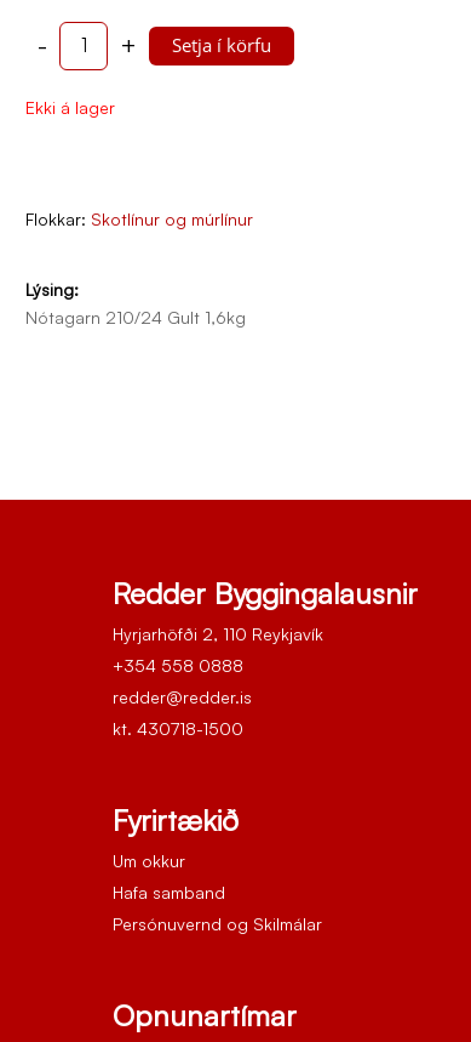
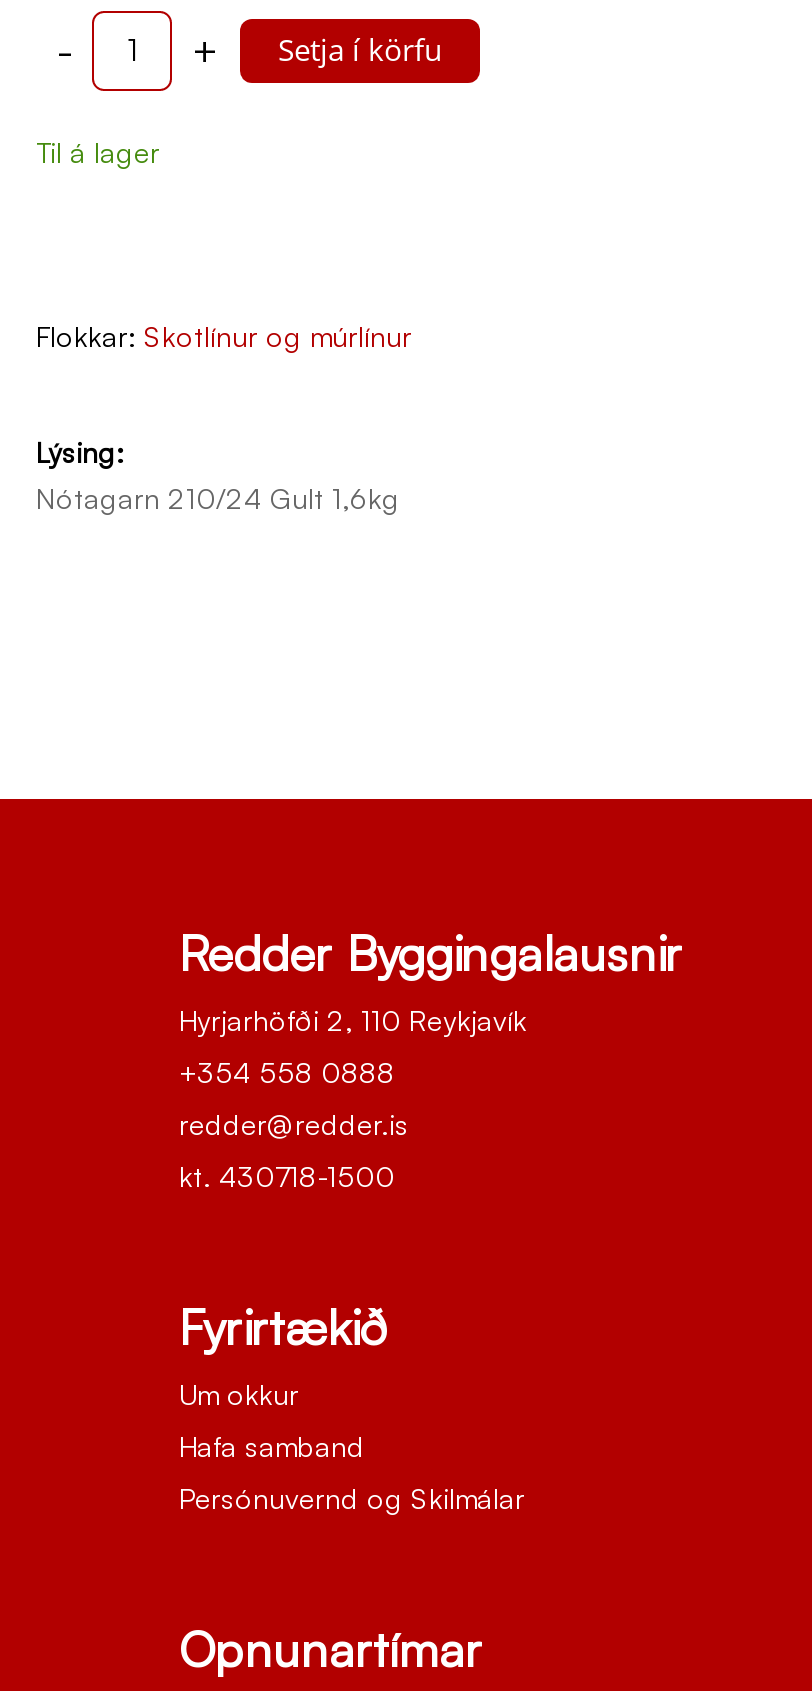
- Ekki á lager
+ Til á lager
